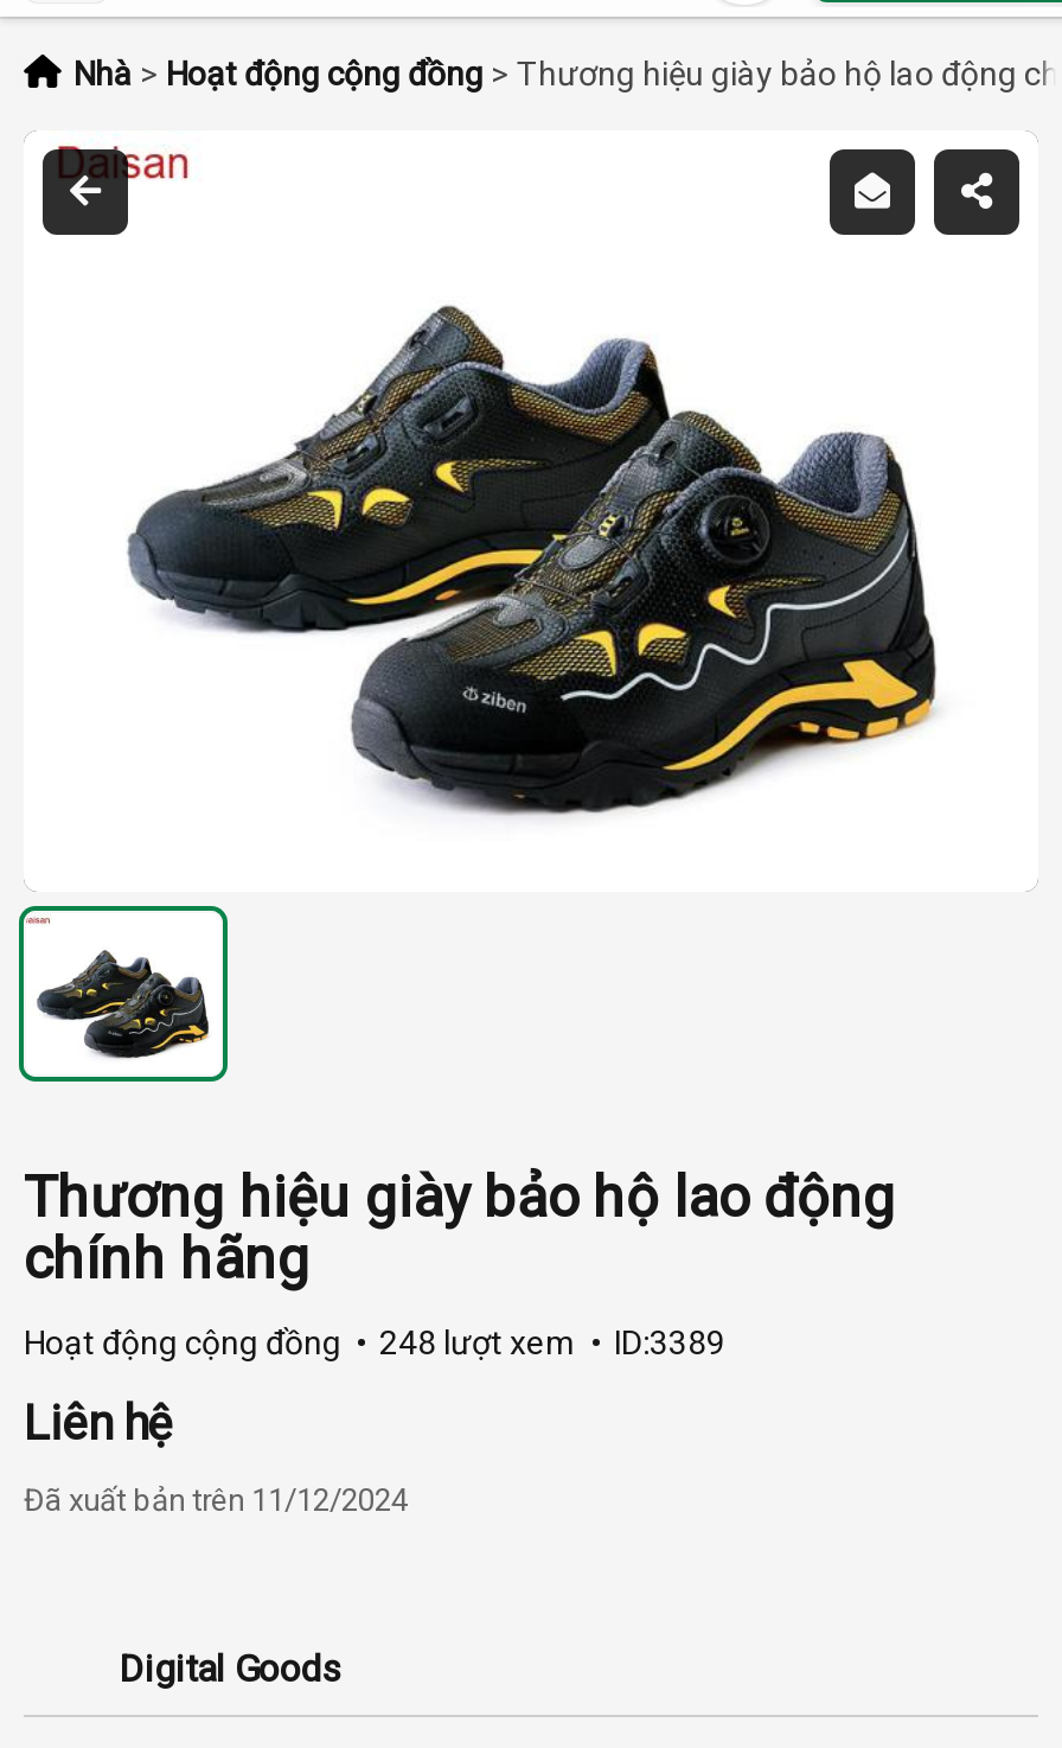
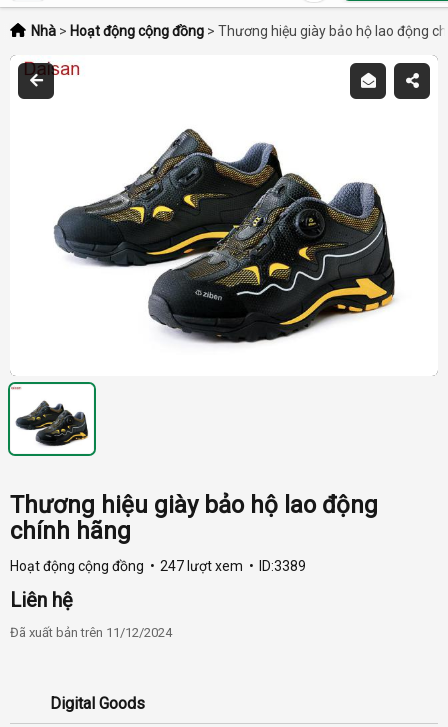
- Hoạt động cộng đồng 248 lượt xem ID:3389
+ Hoạt động cộng đồng 247 lượt xem ID:3389
